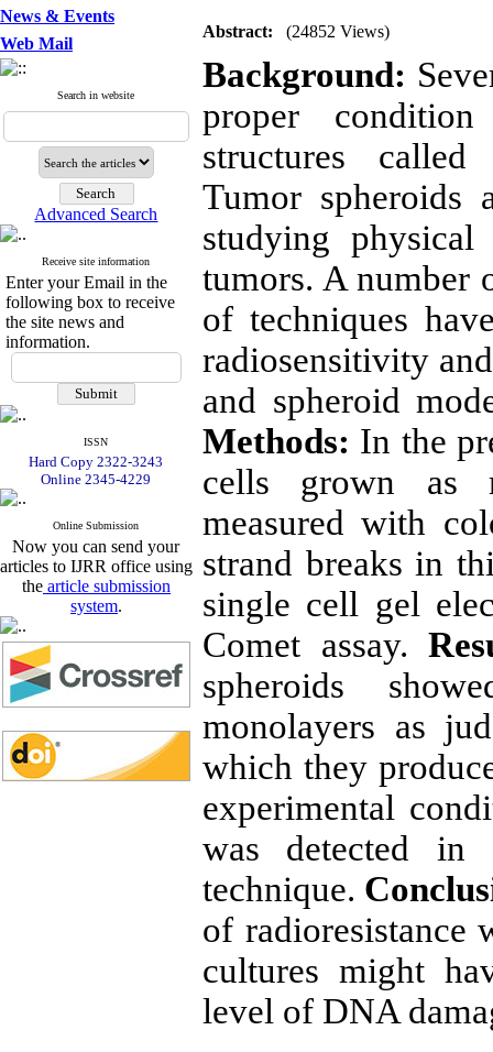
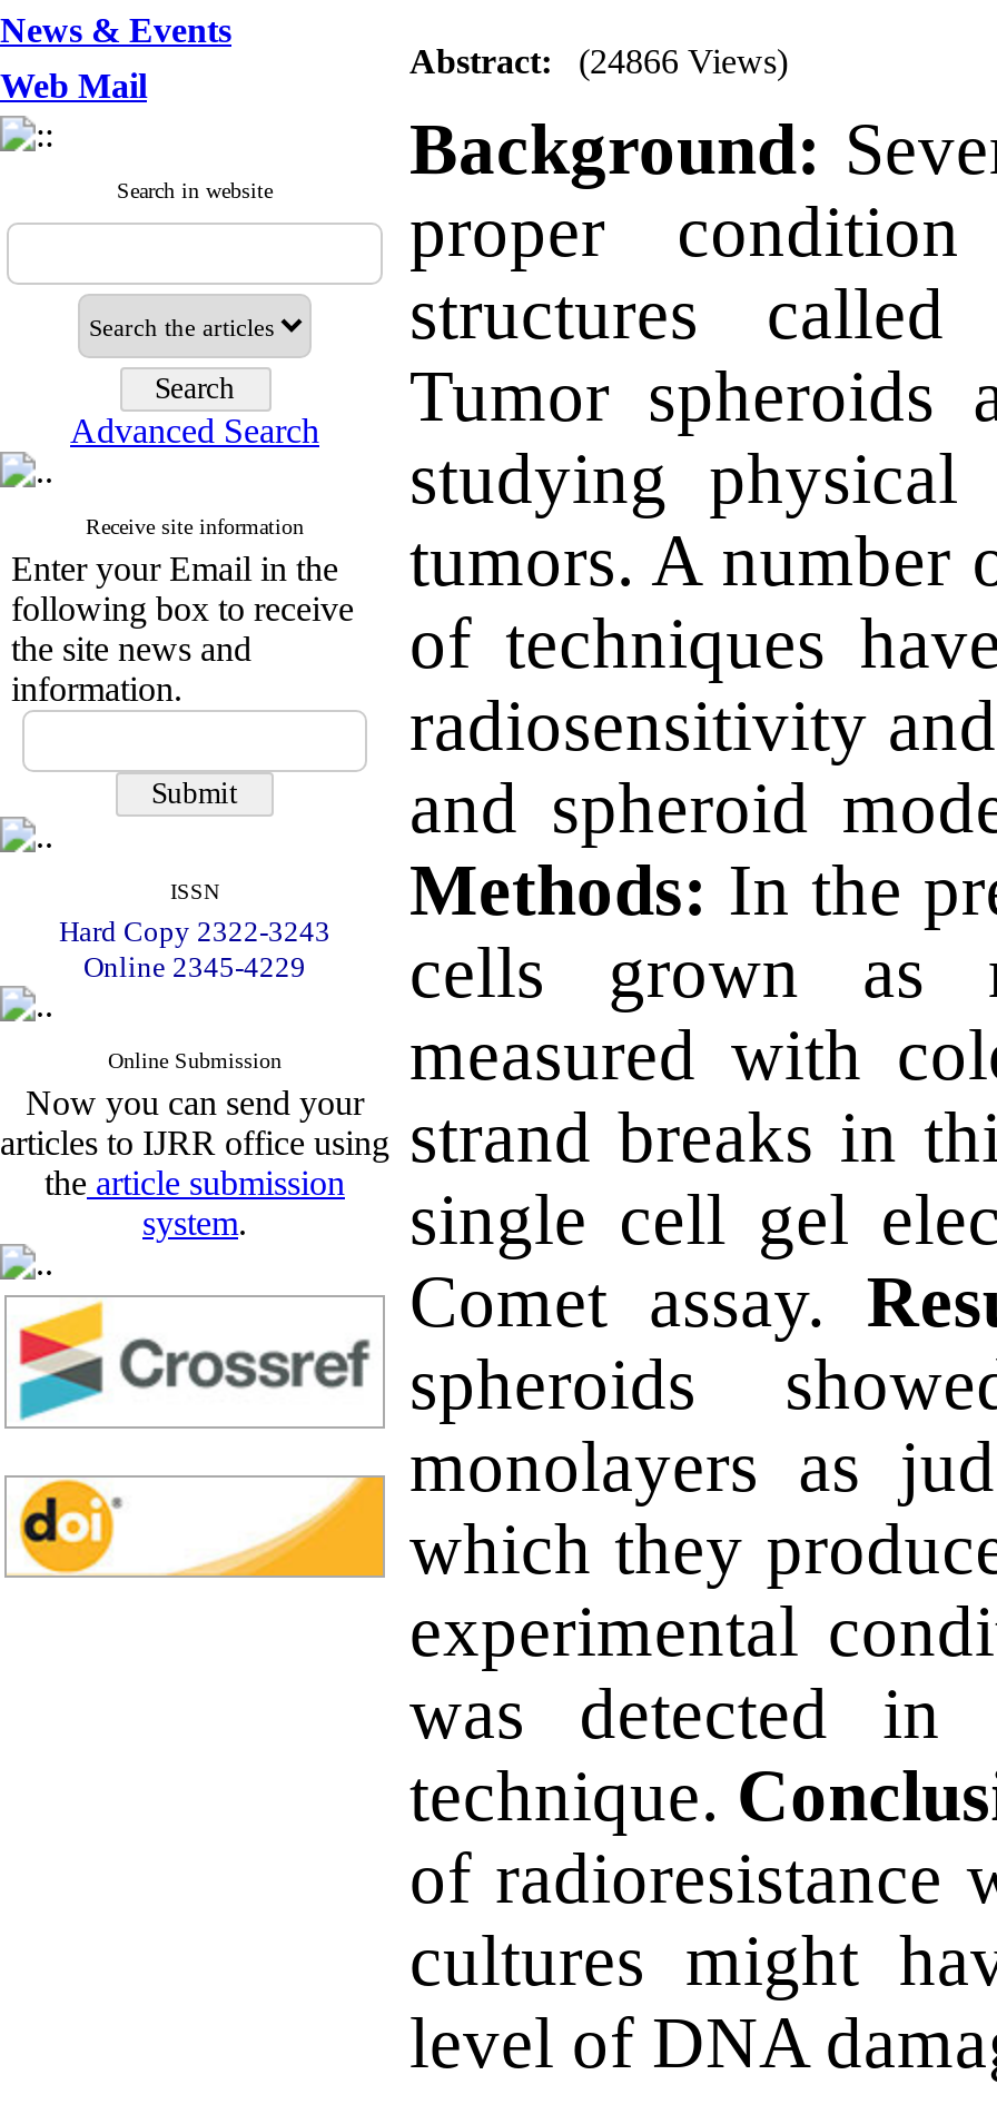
- Abstract: (24852 Views)
+ Abstract: (24866 Views)
